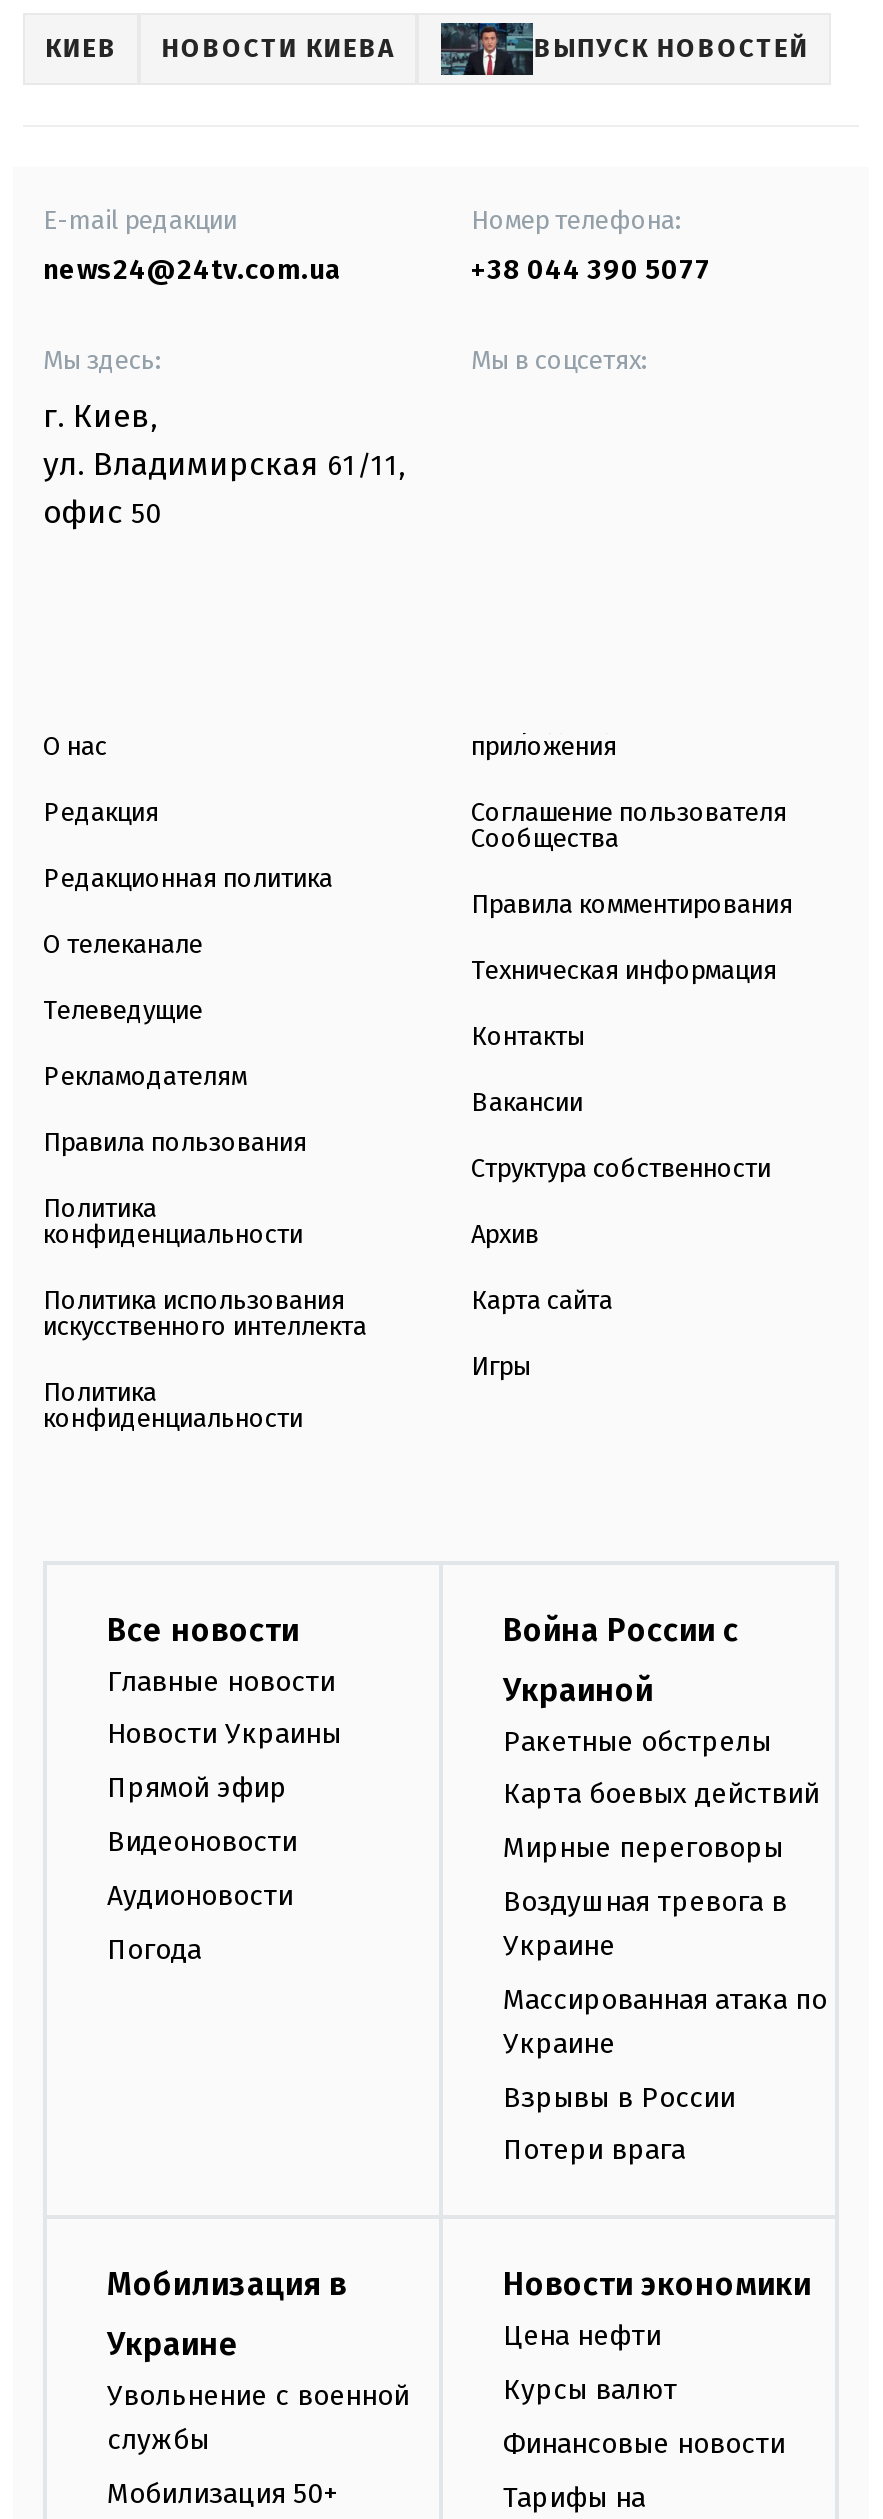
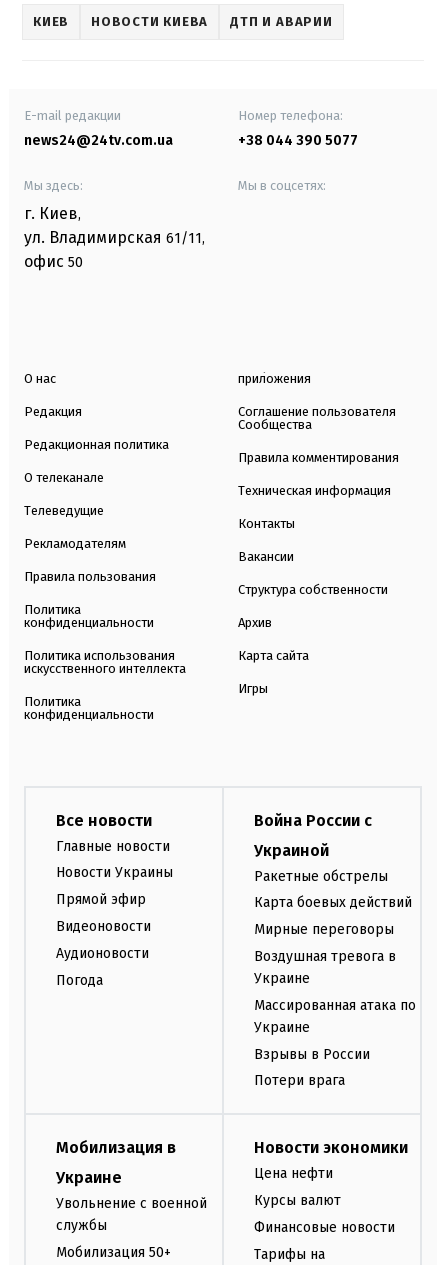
- ВЫПУСК НОВОСТЕЙ
+ ДТП И АВАРИИ
